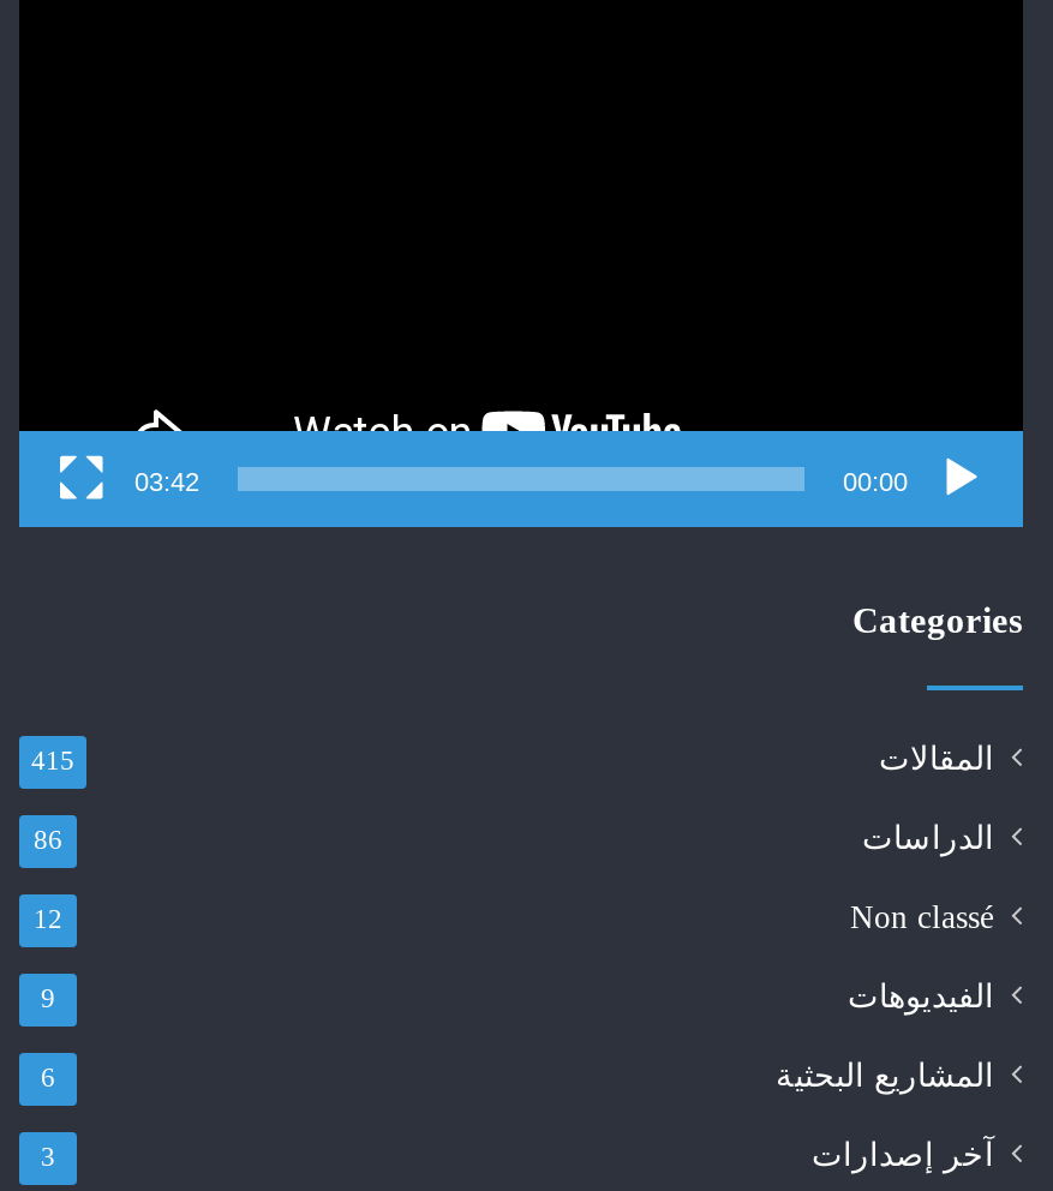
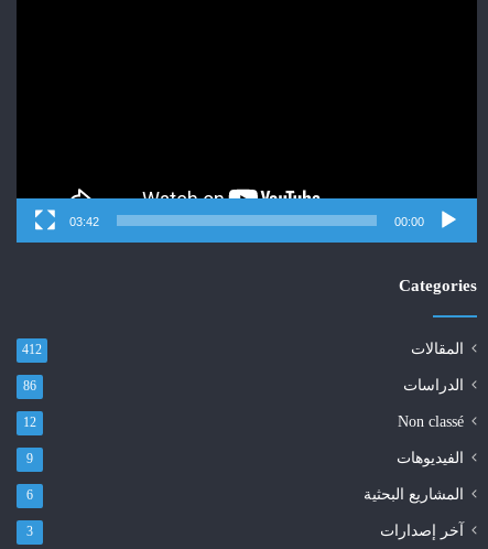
- 415
+ 412
